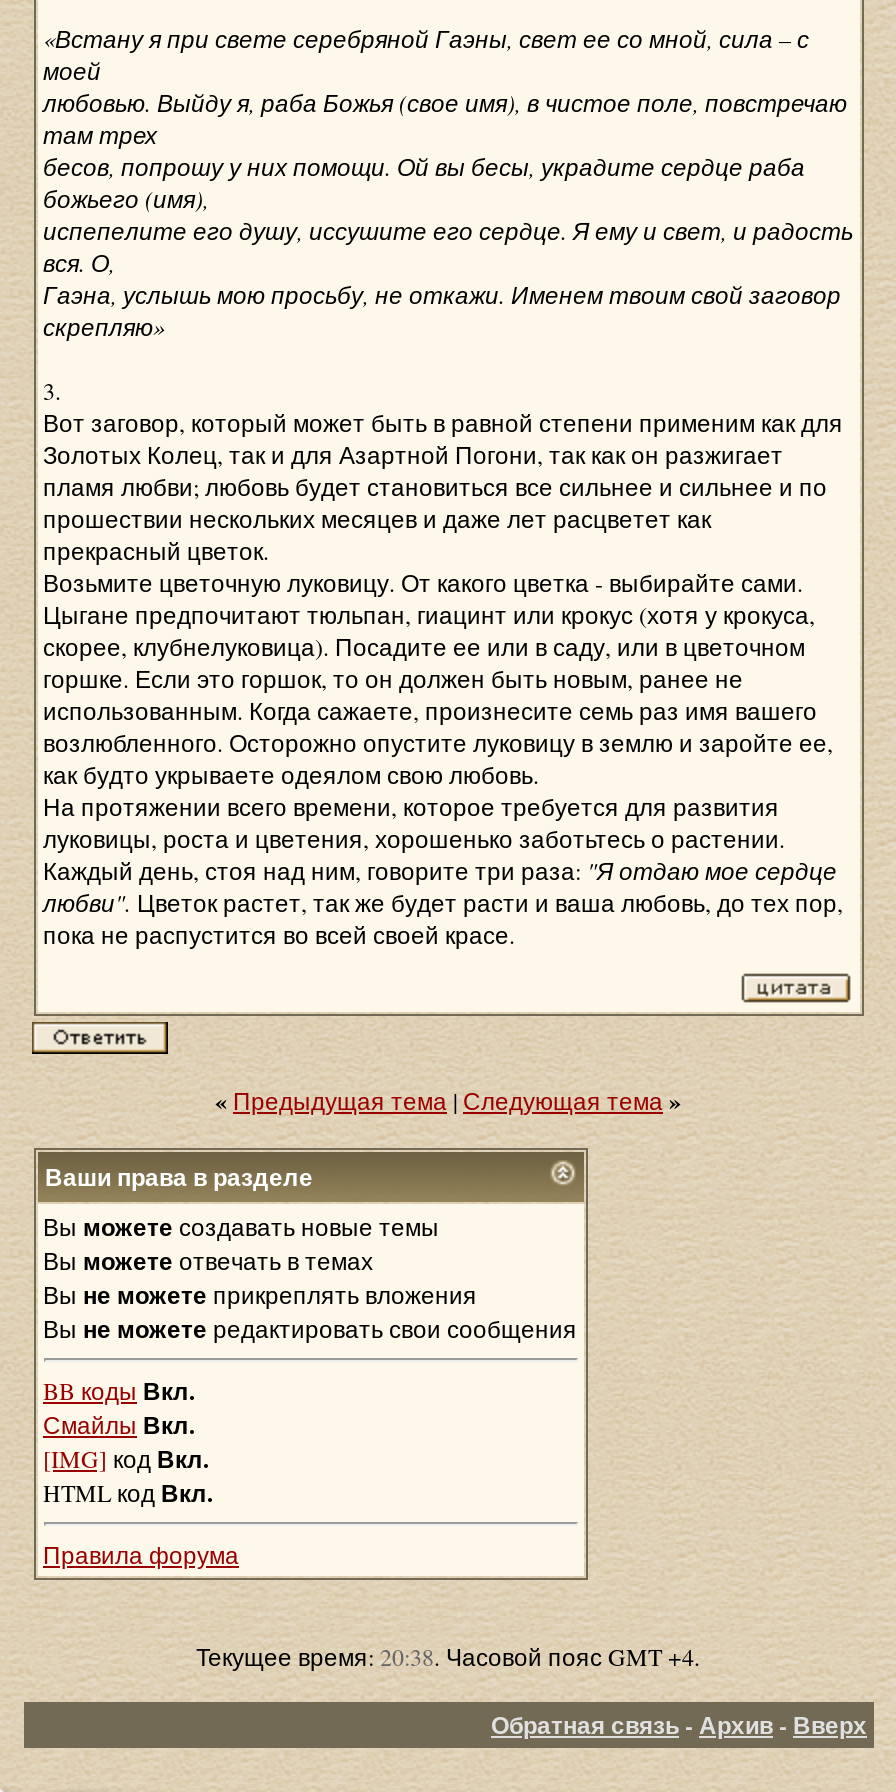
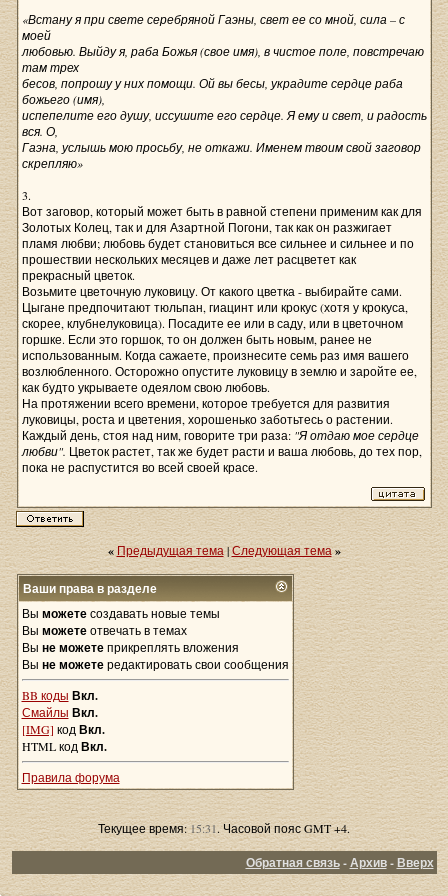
- Текущее время: 20:38. Часовой пояс GMT +4.
+ Текущее время: 15:31. Часовой пояс GMT +4.
